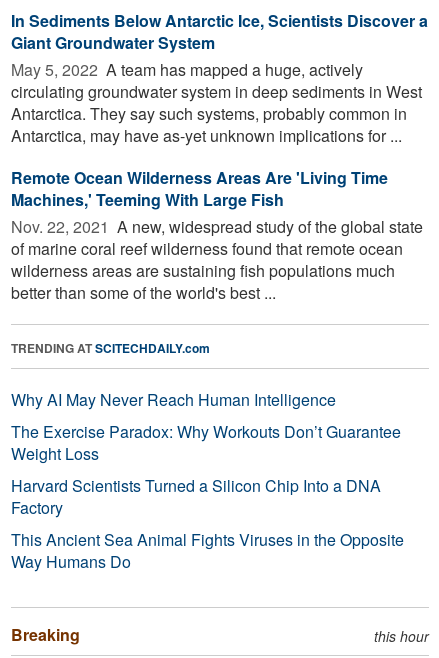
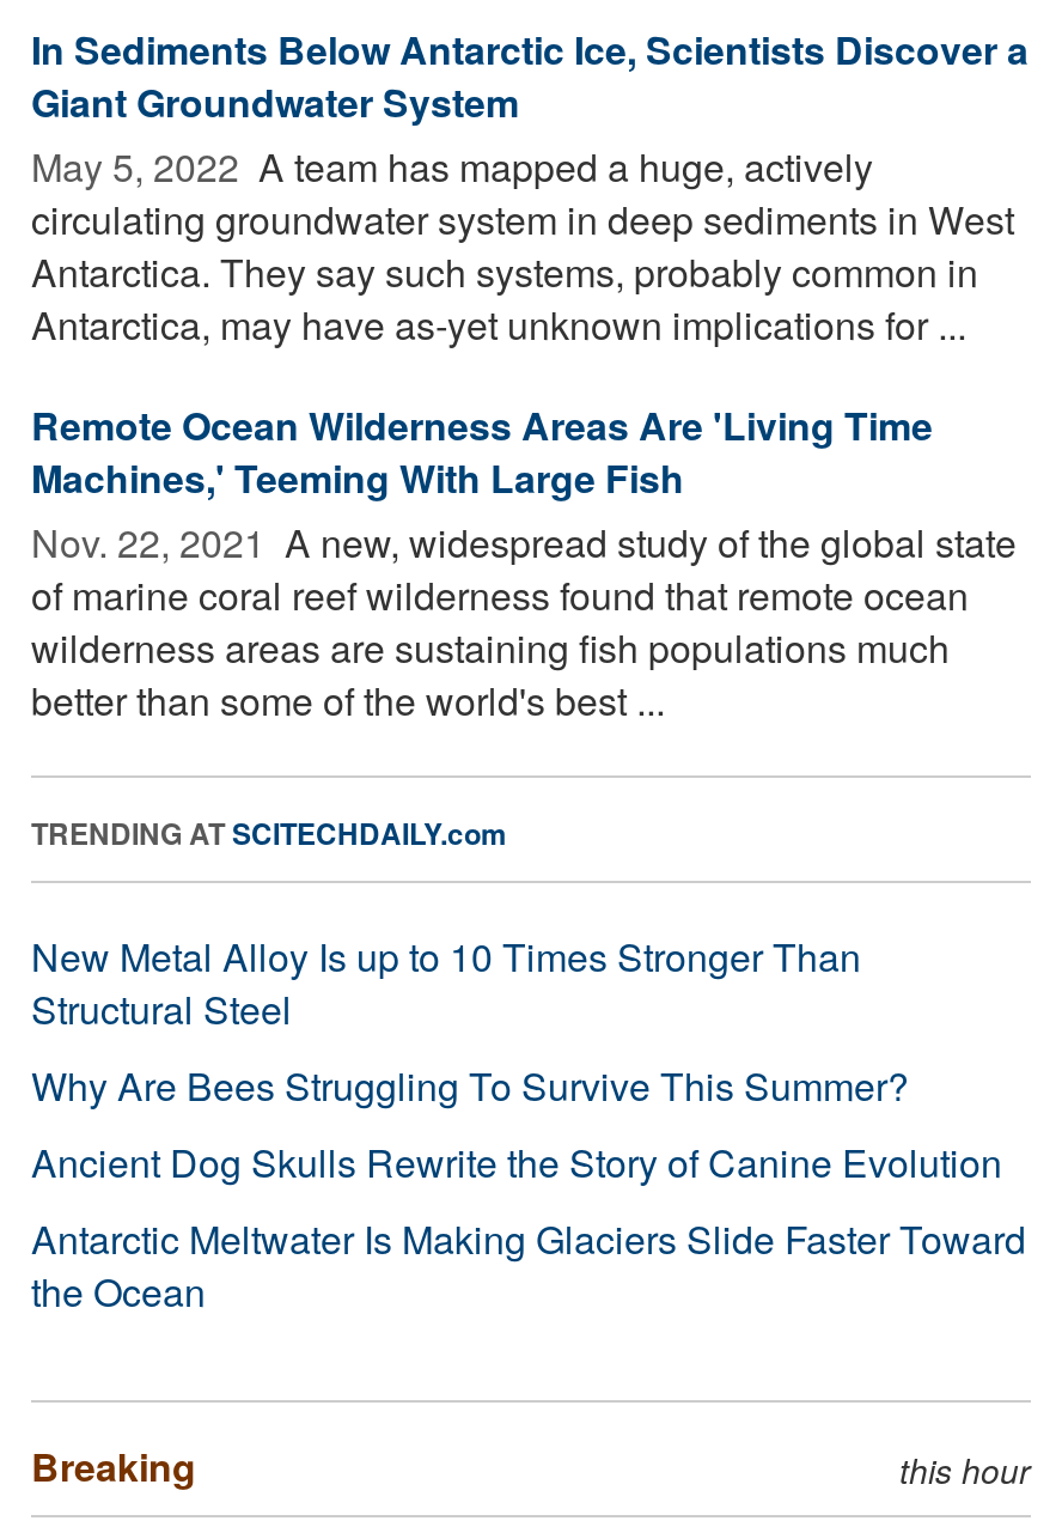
- Why AI May Never Reach Human Intelligence
- The Exercise Paradox: Why Workouts Don’t Guarantee
- Weight Loss
- Harvard Scientists Turned a Silicon Chip Into a DNA
- Factory
- This Ancient Sea Animal Fights Viruses in the Opposite
- Way Humans Do
+ New Metal Alloy Is up to 10 Times Stronger Than
+ Structural Steel
+ Why Are Bees Struggling To Survive This Summer?
+ Ancient Dog Skulls Rewrite the Story of Canine Evolution
+ Antarctic Meltwater Is Making Glaciers Slide Faster Toward
+ the Ocean
